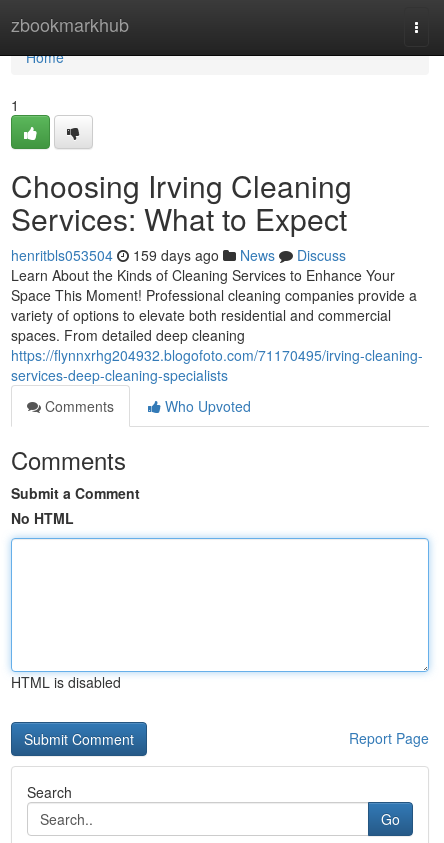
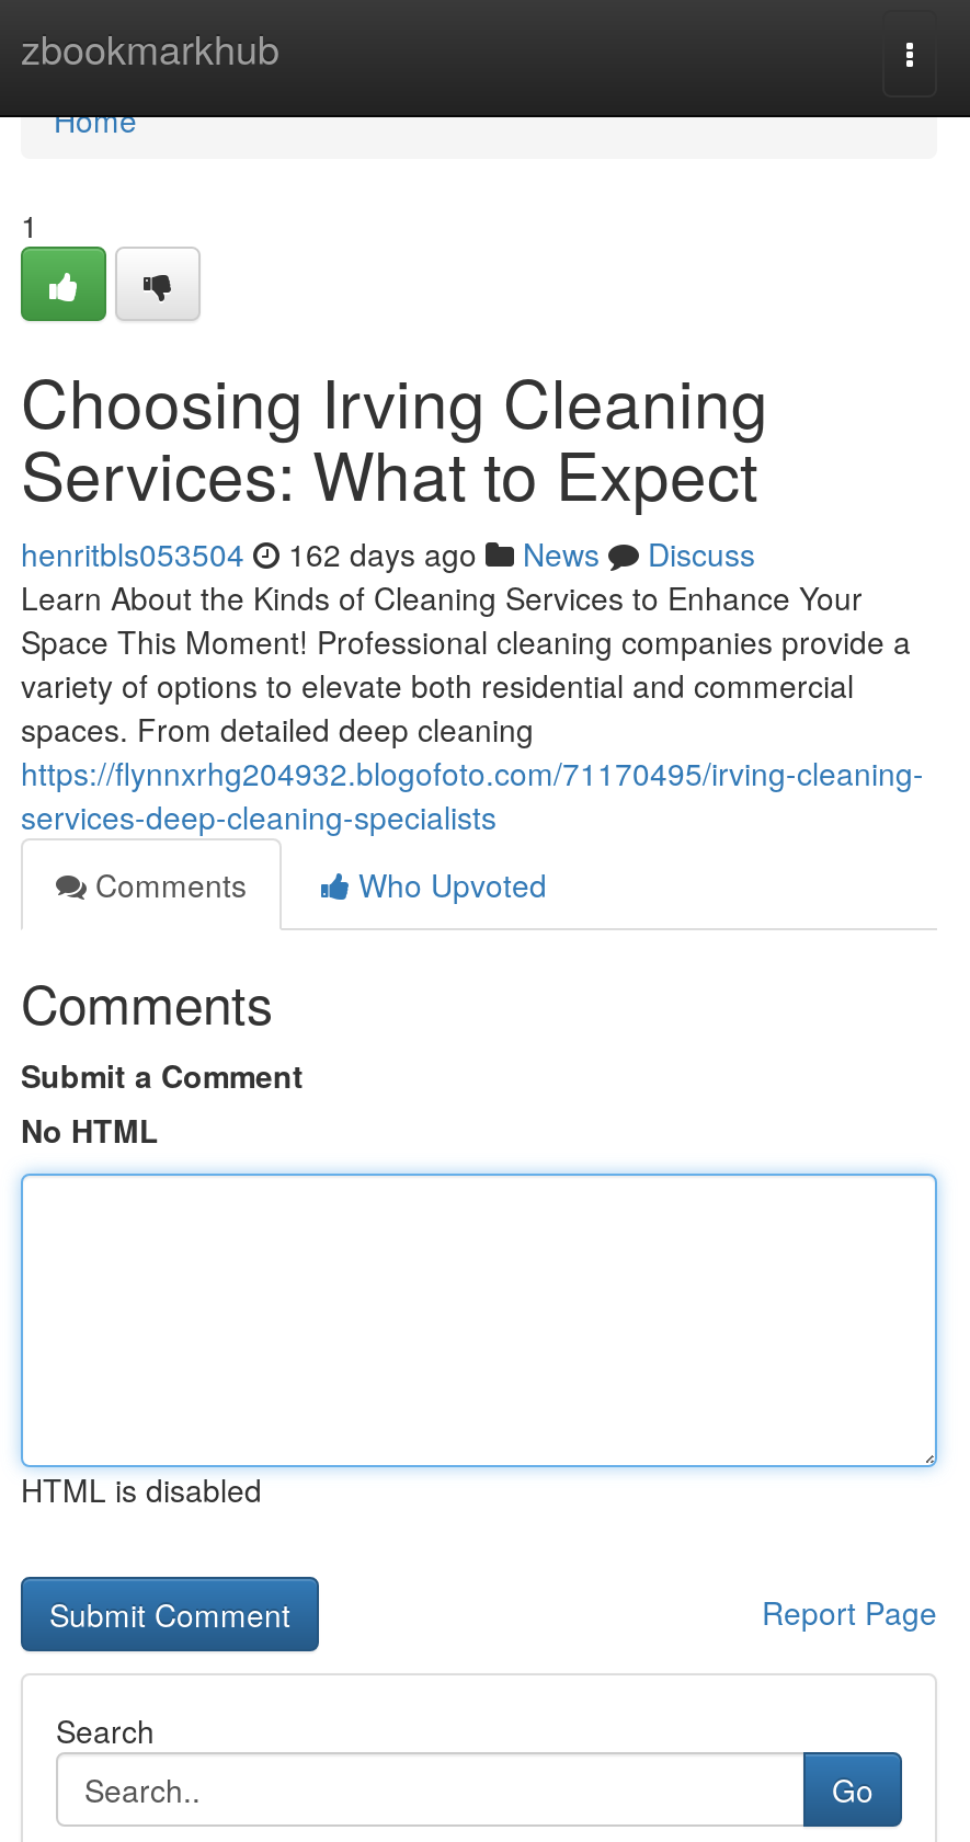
- henritbls053504 159 days ago News Discuss
+ henritbls053504 162 days ago News Discuss
